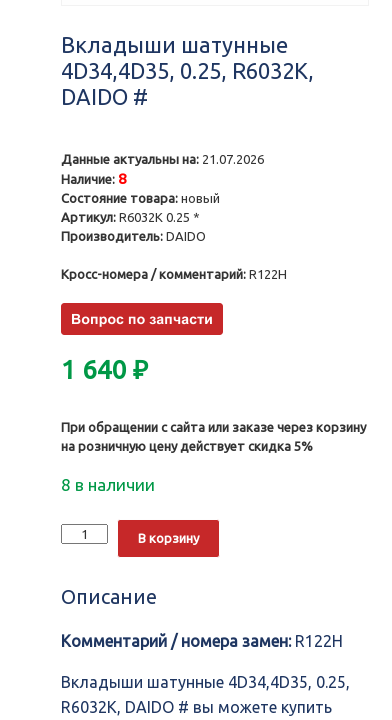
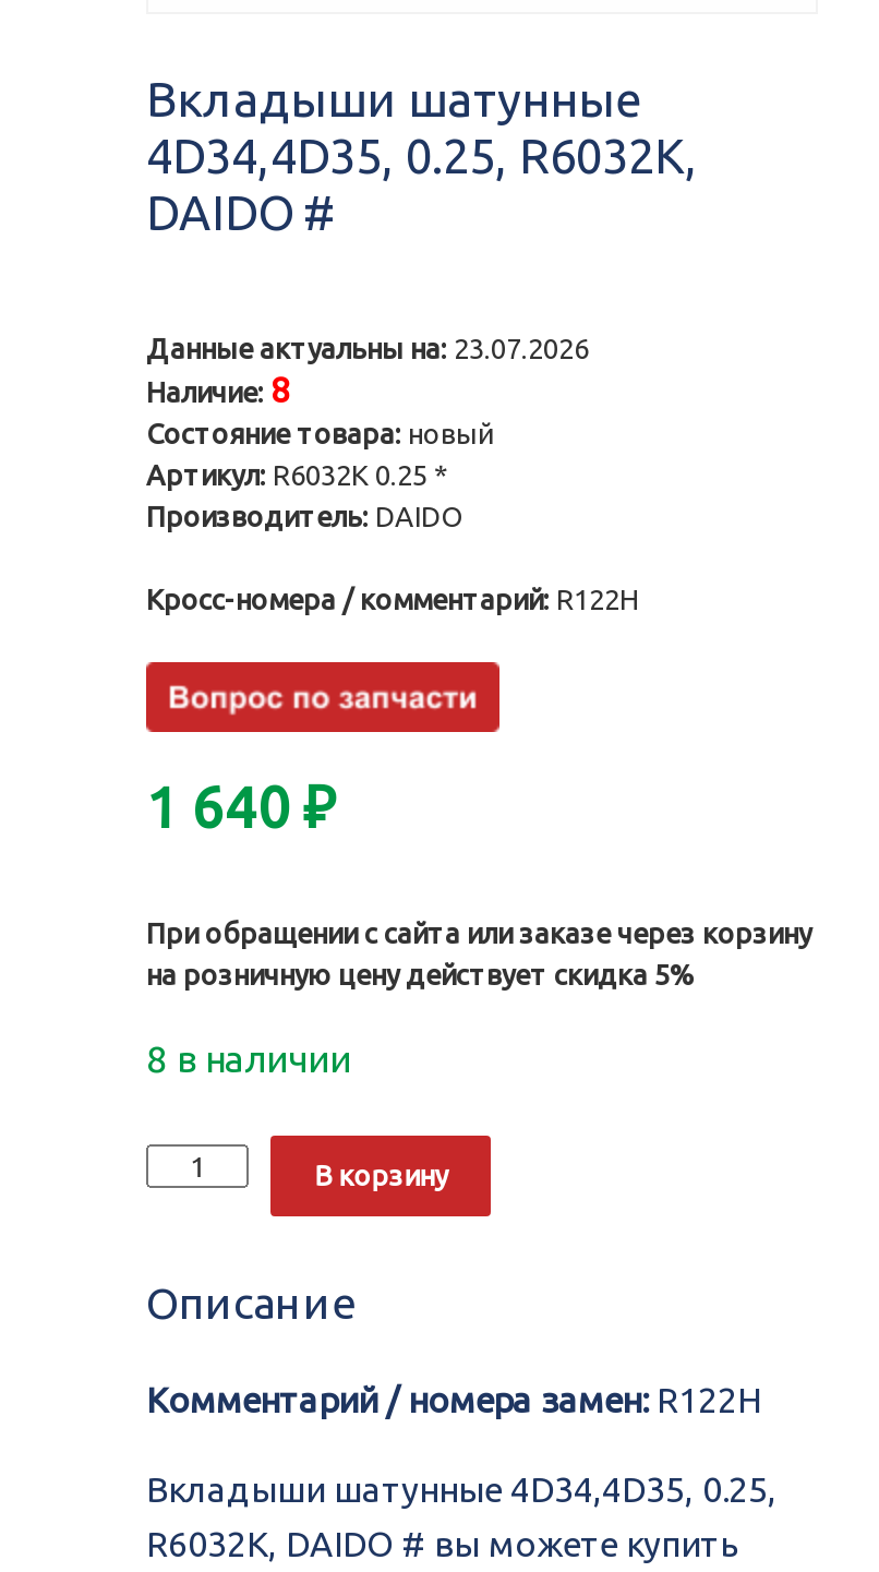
- Данные актуальны на: 21.07.2026
+ Данные актуальны на: 23.07.2026
